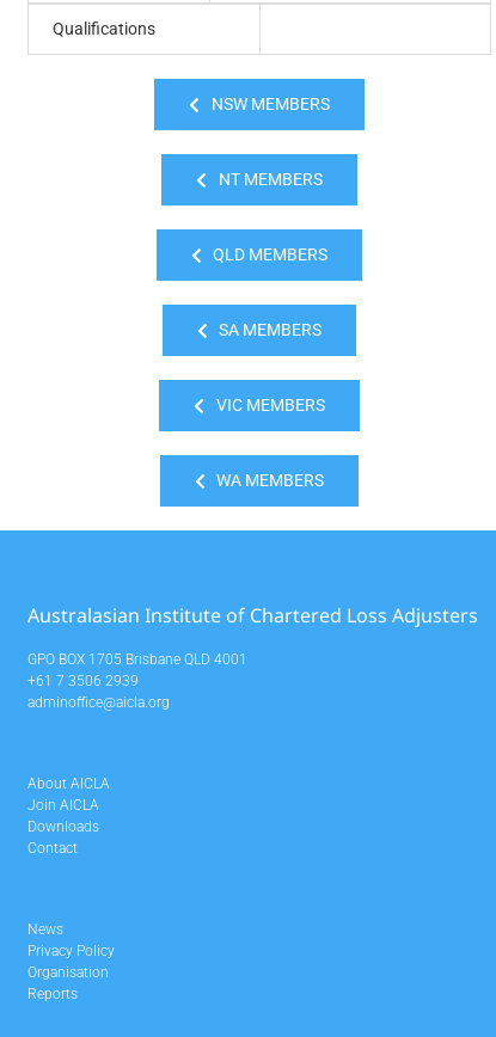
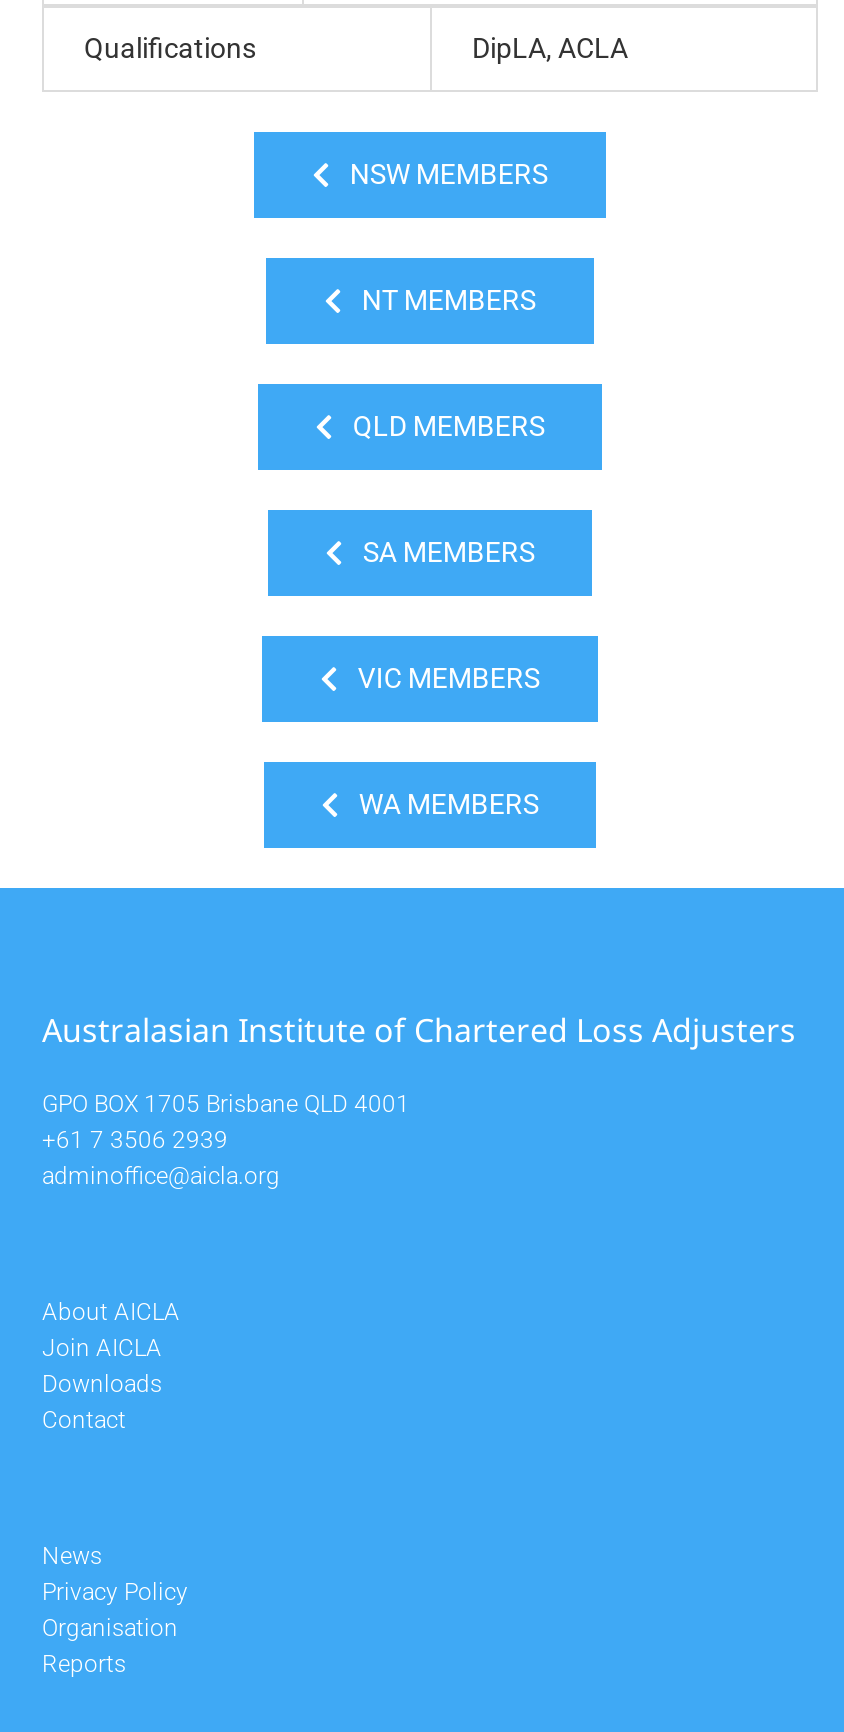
+ DipLA, ACLA
